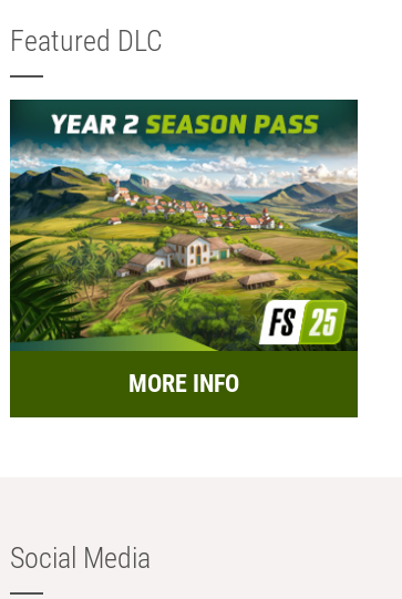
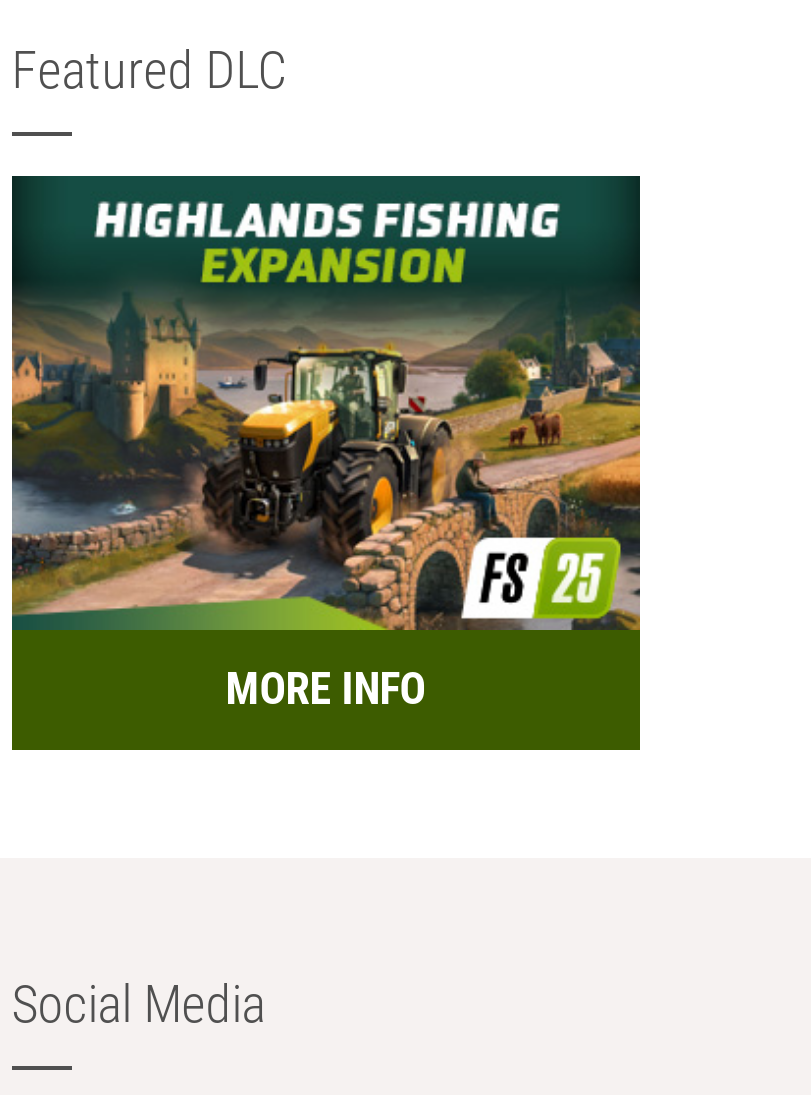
- [image]
+ [image]
